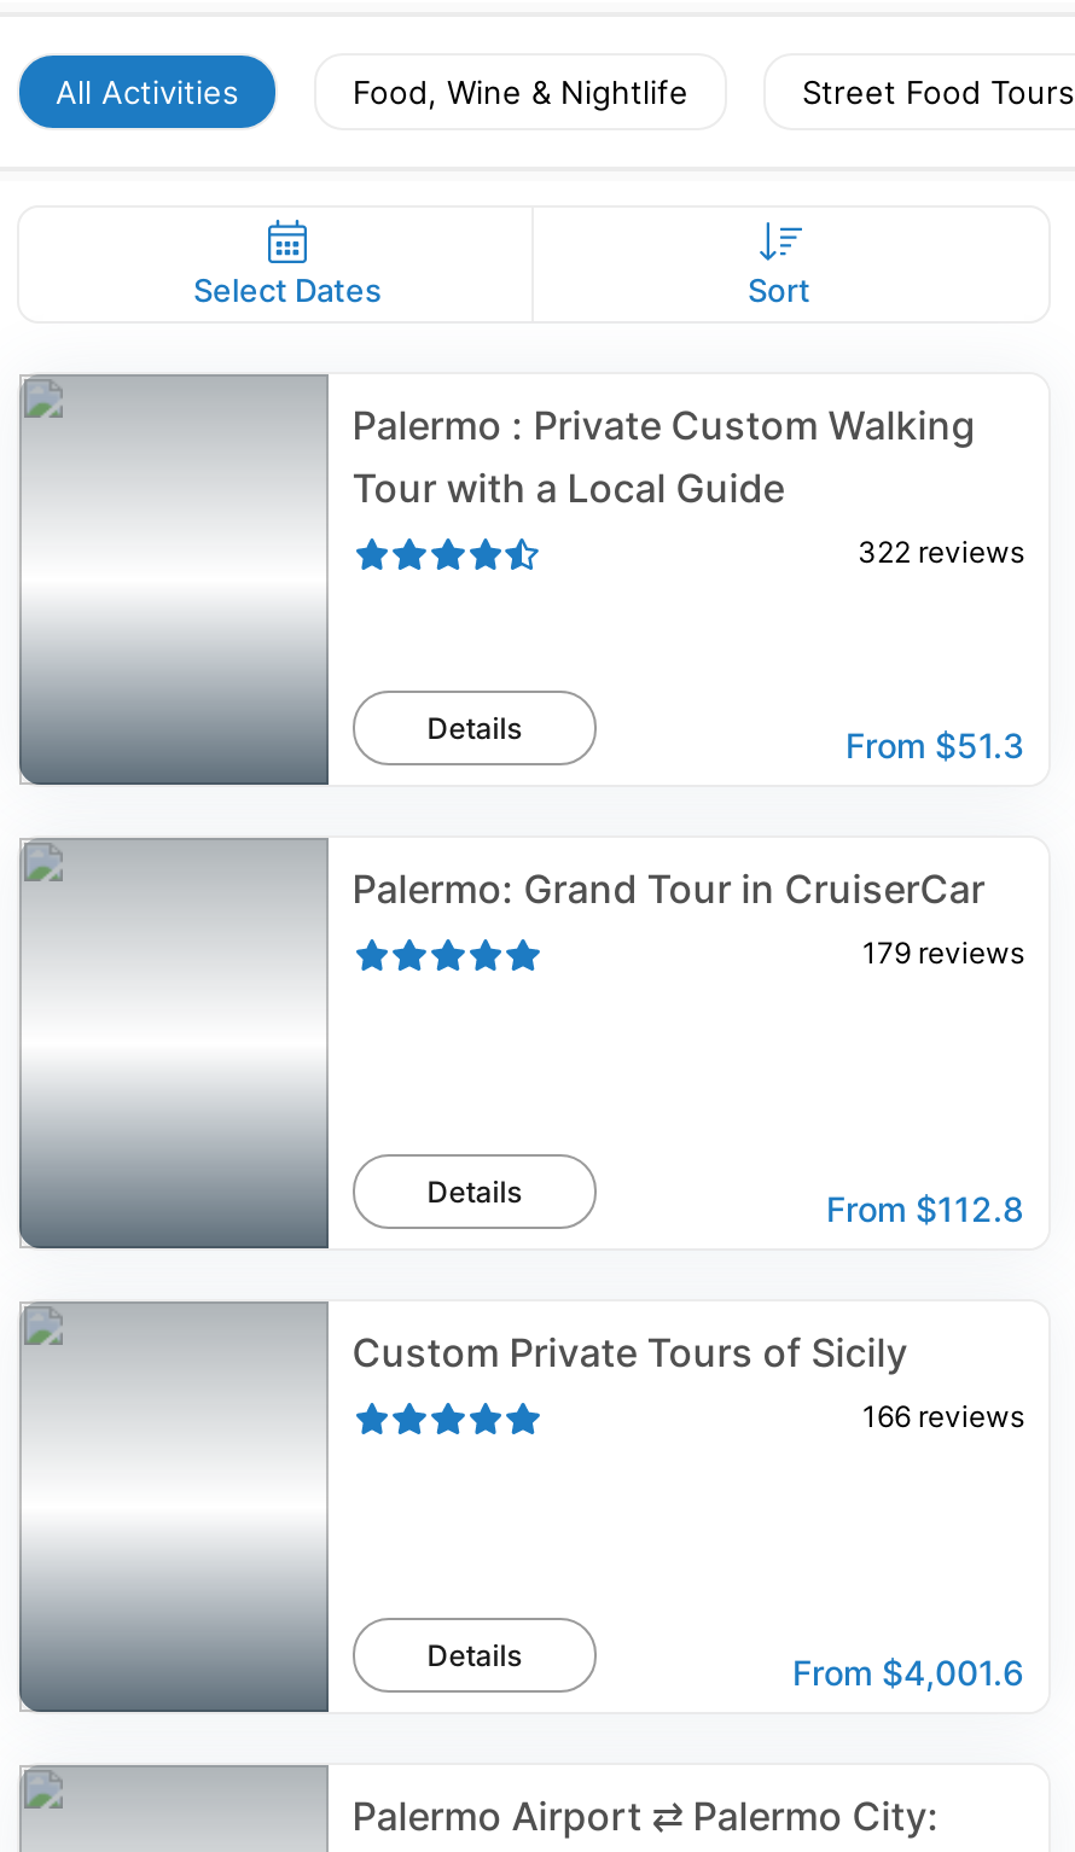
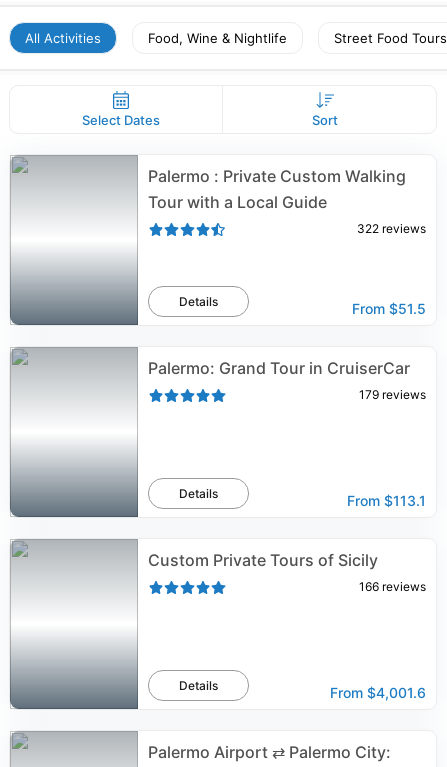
- From $51.3
+ From $51.5

- From $112.8
+ From $113.1
